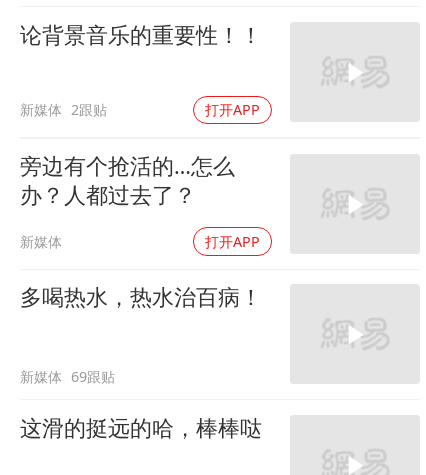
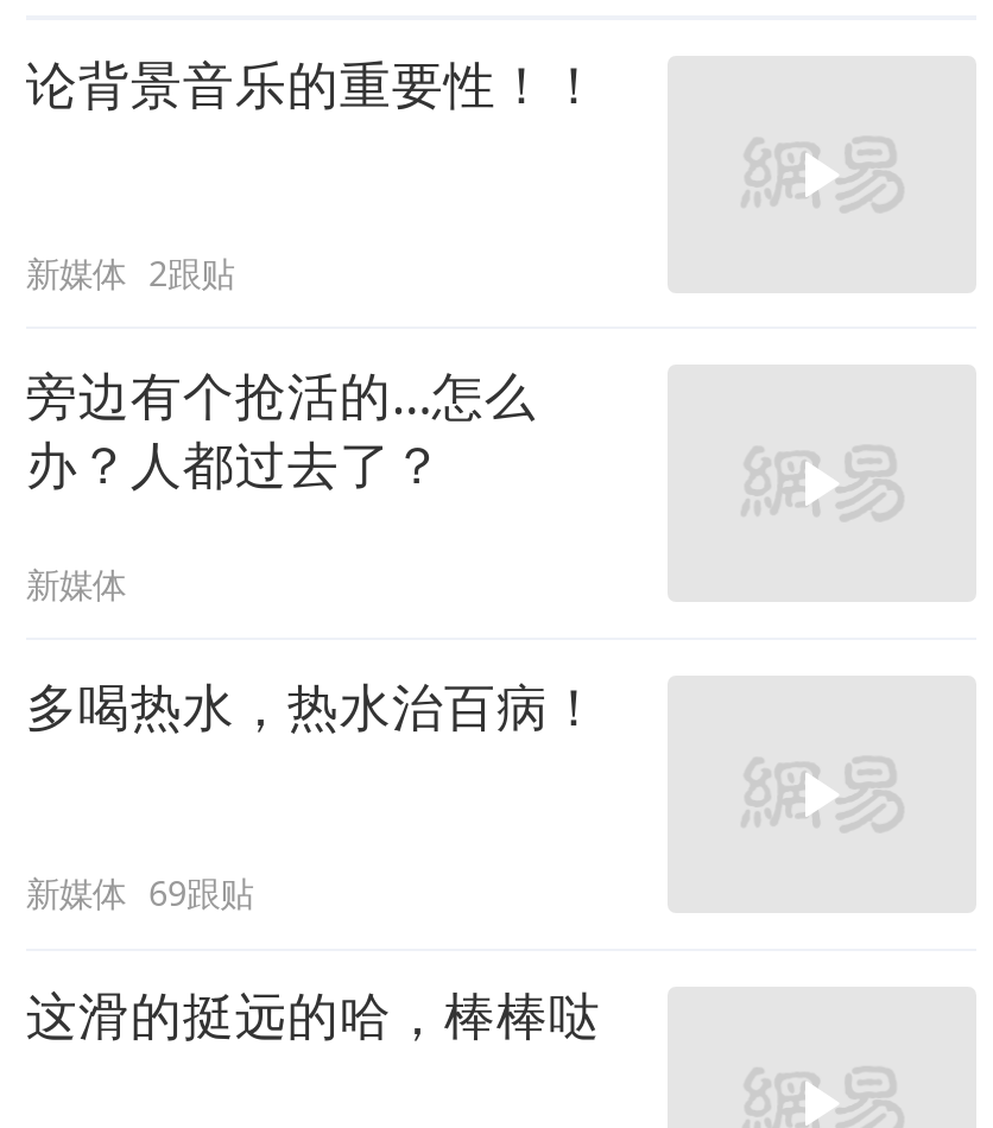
- 打开APP

- 打开APP
